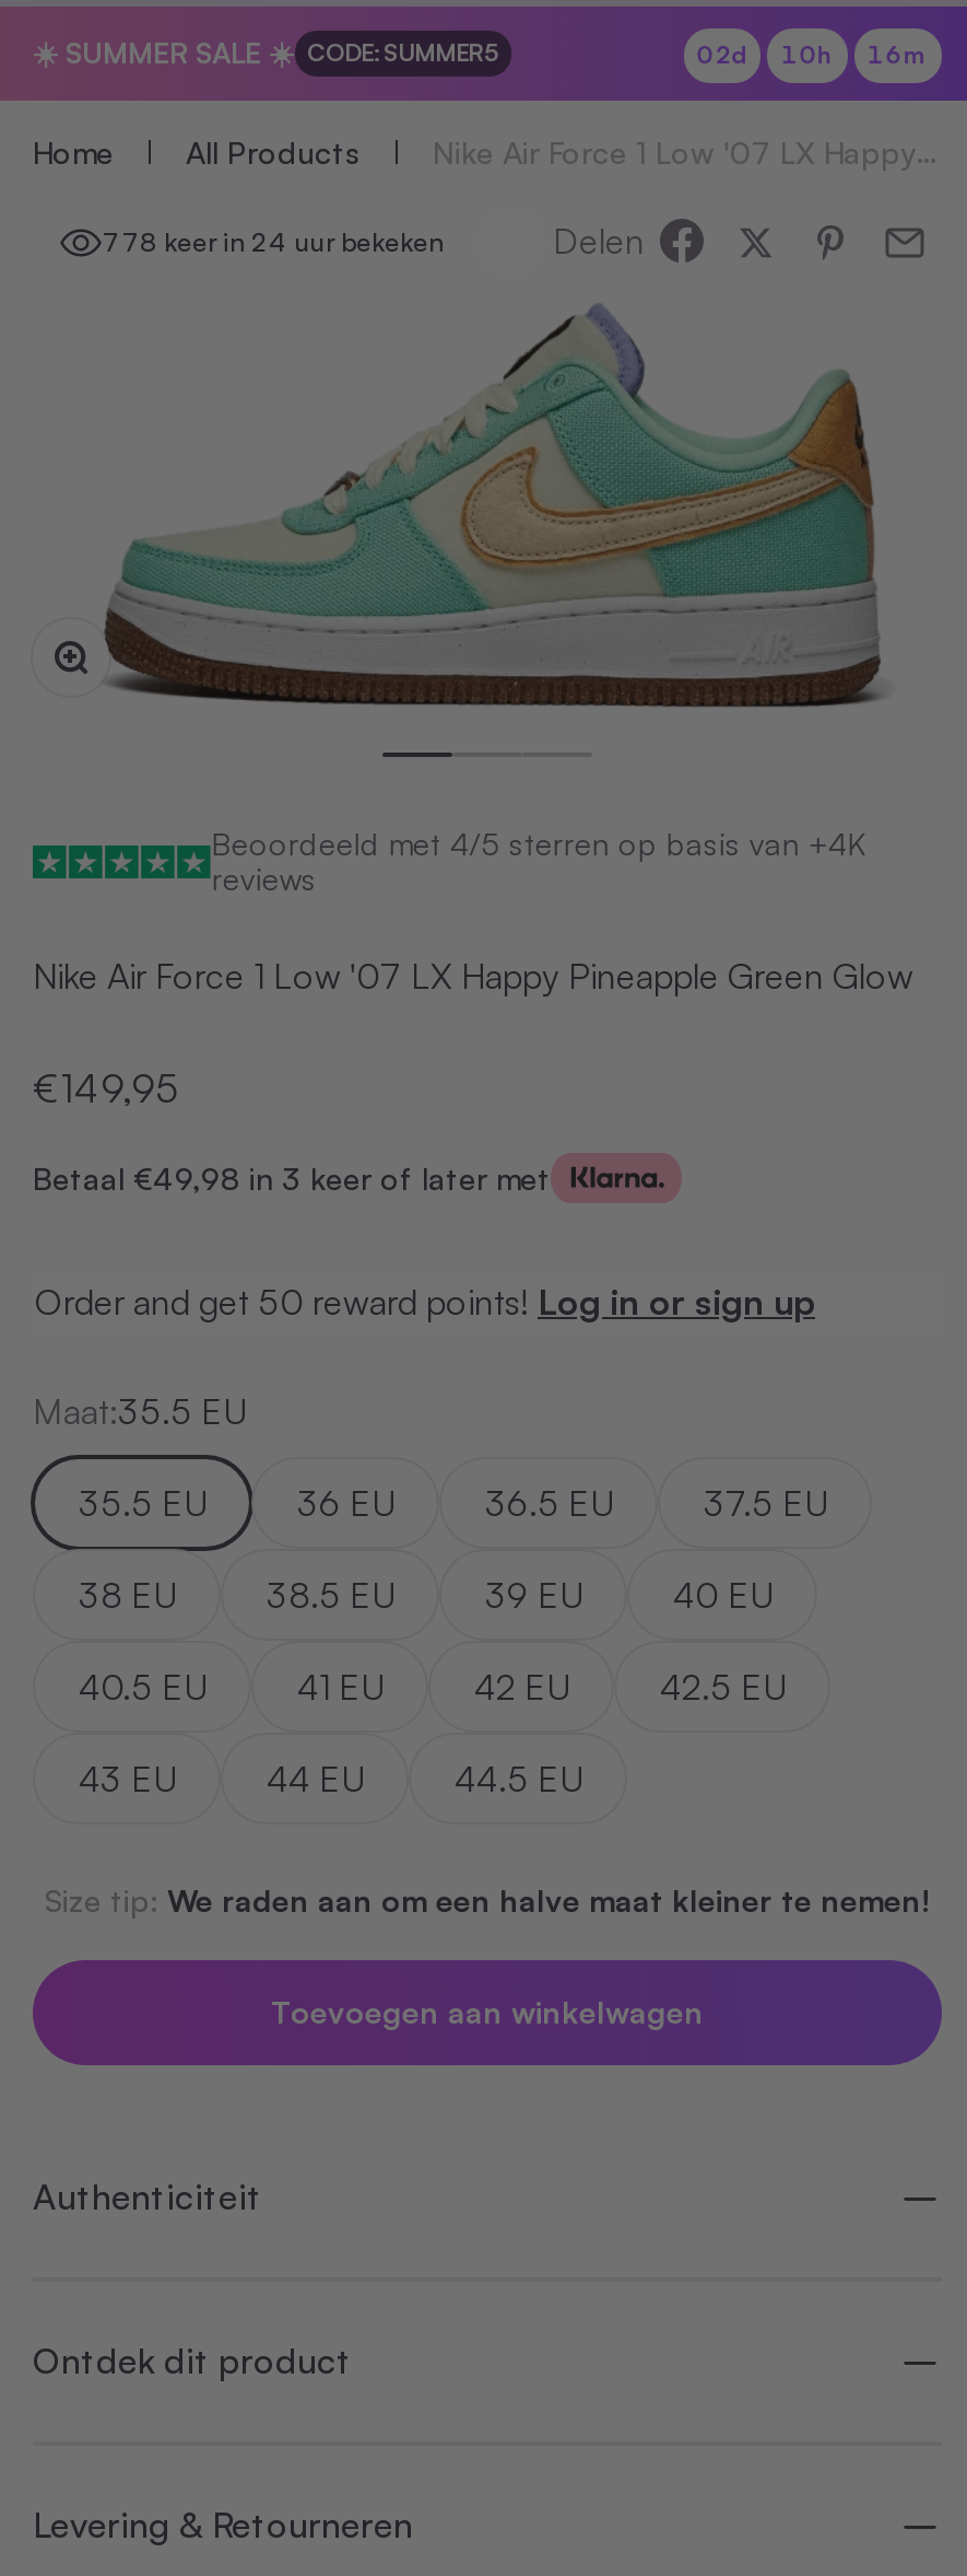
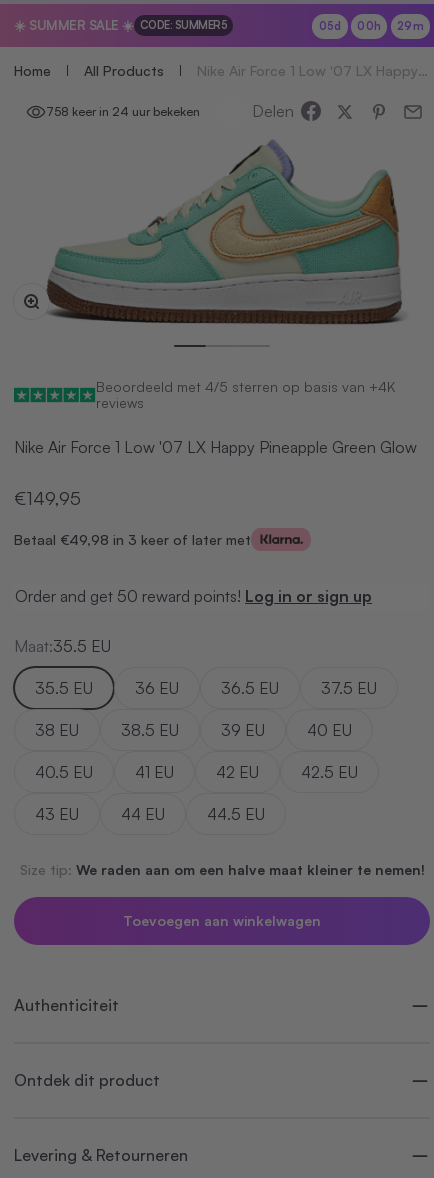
- 02d : 10h : 16m
+ 05d : 00h : 29m

- 778 keer in 24 uur bekeken
+ 758 keer in 24 uur bekeken
